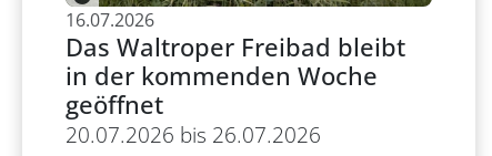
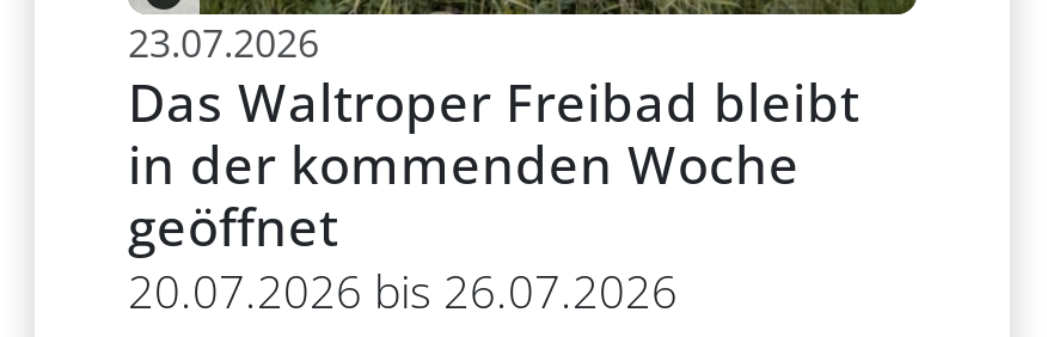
- 16.07.2026
+ 23.07.2026
